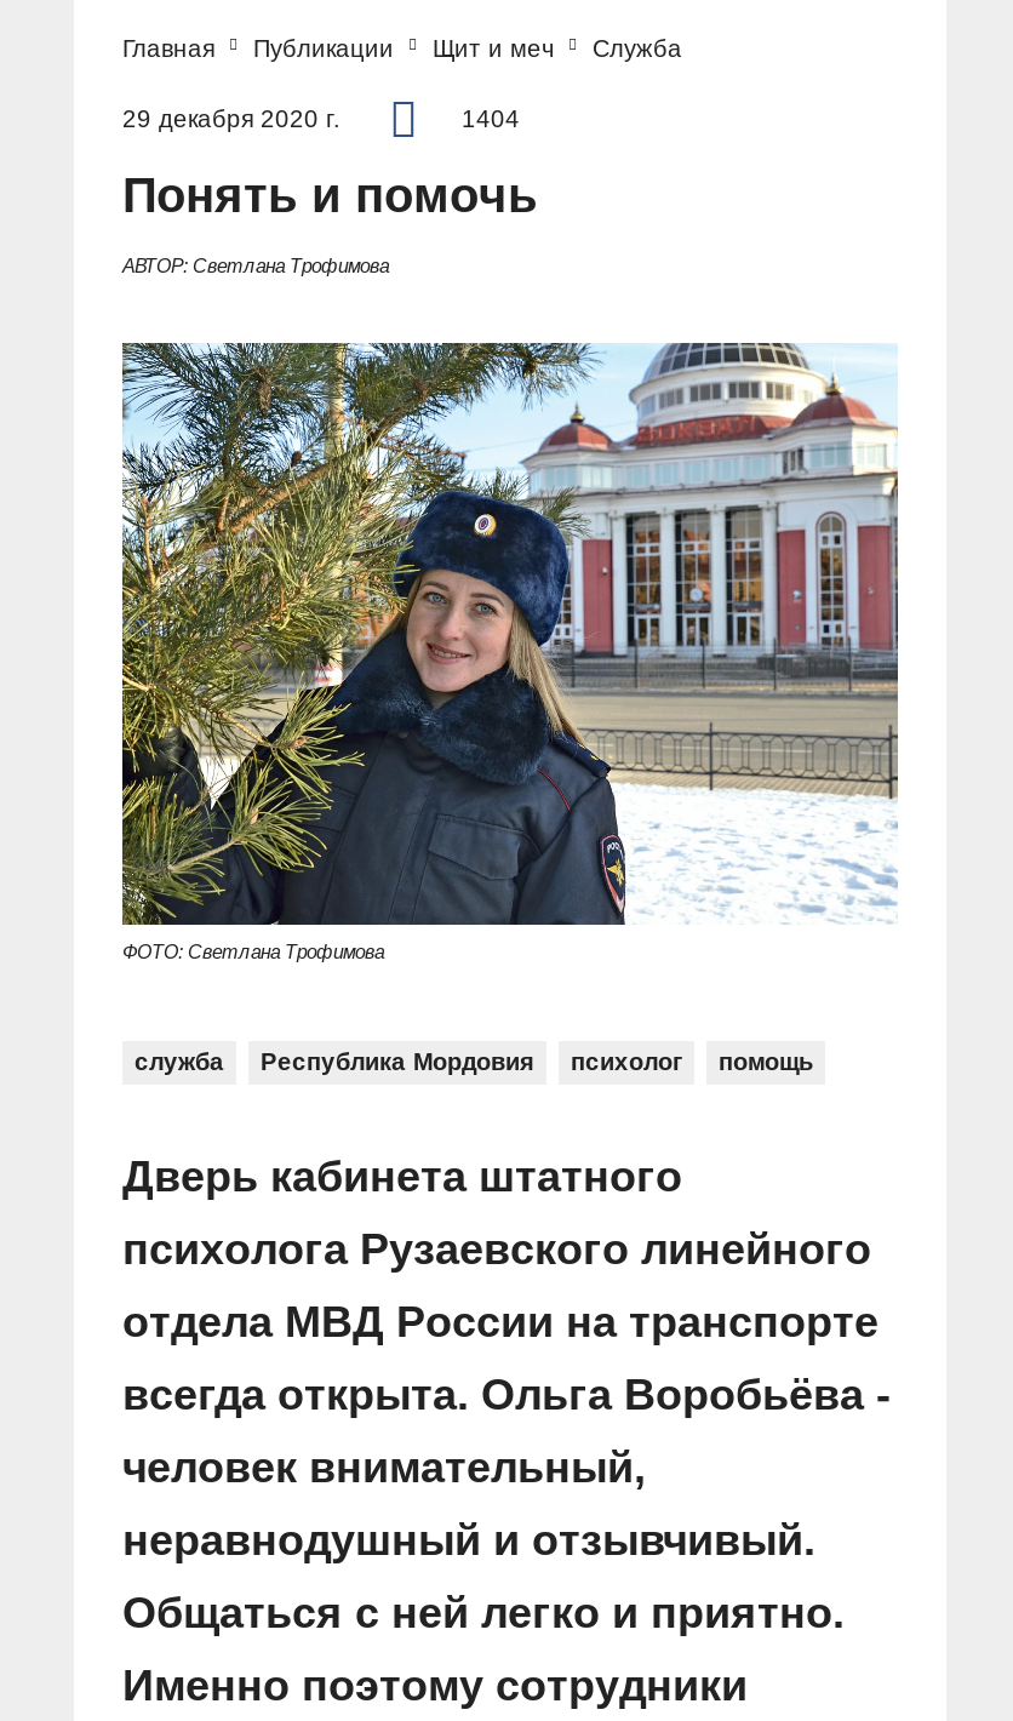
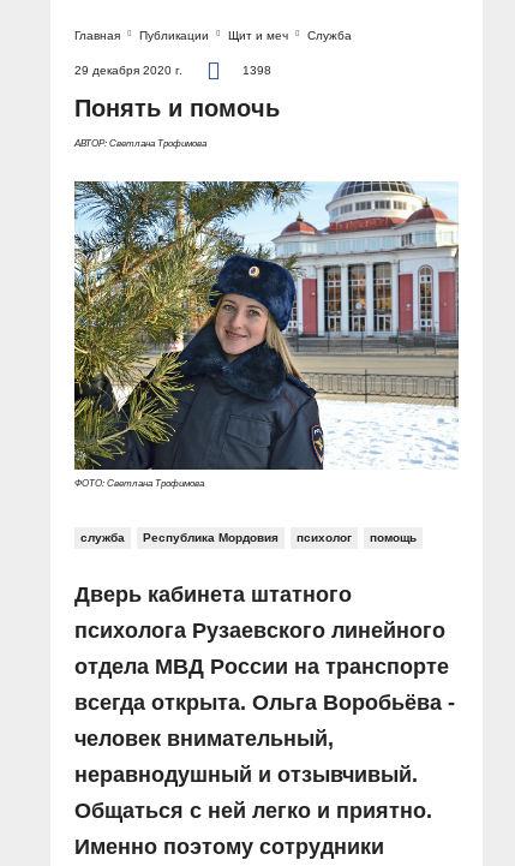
- 1404
+ 1398
